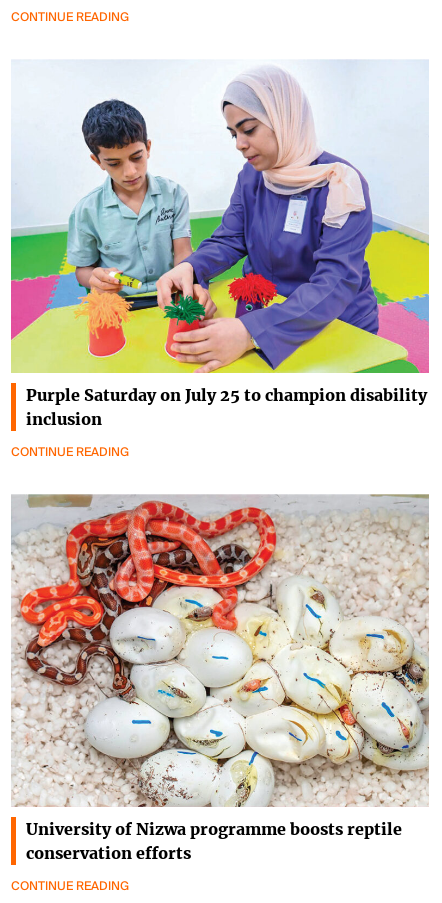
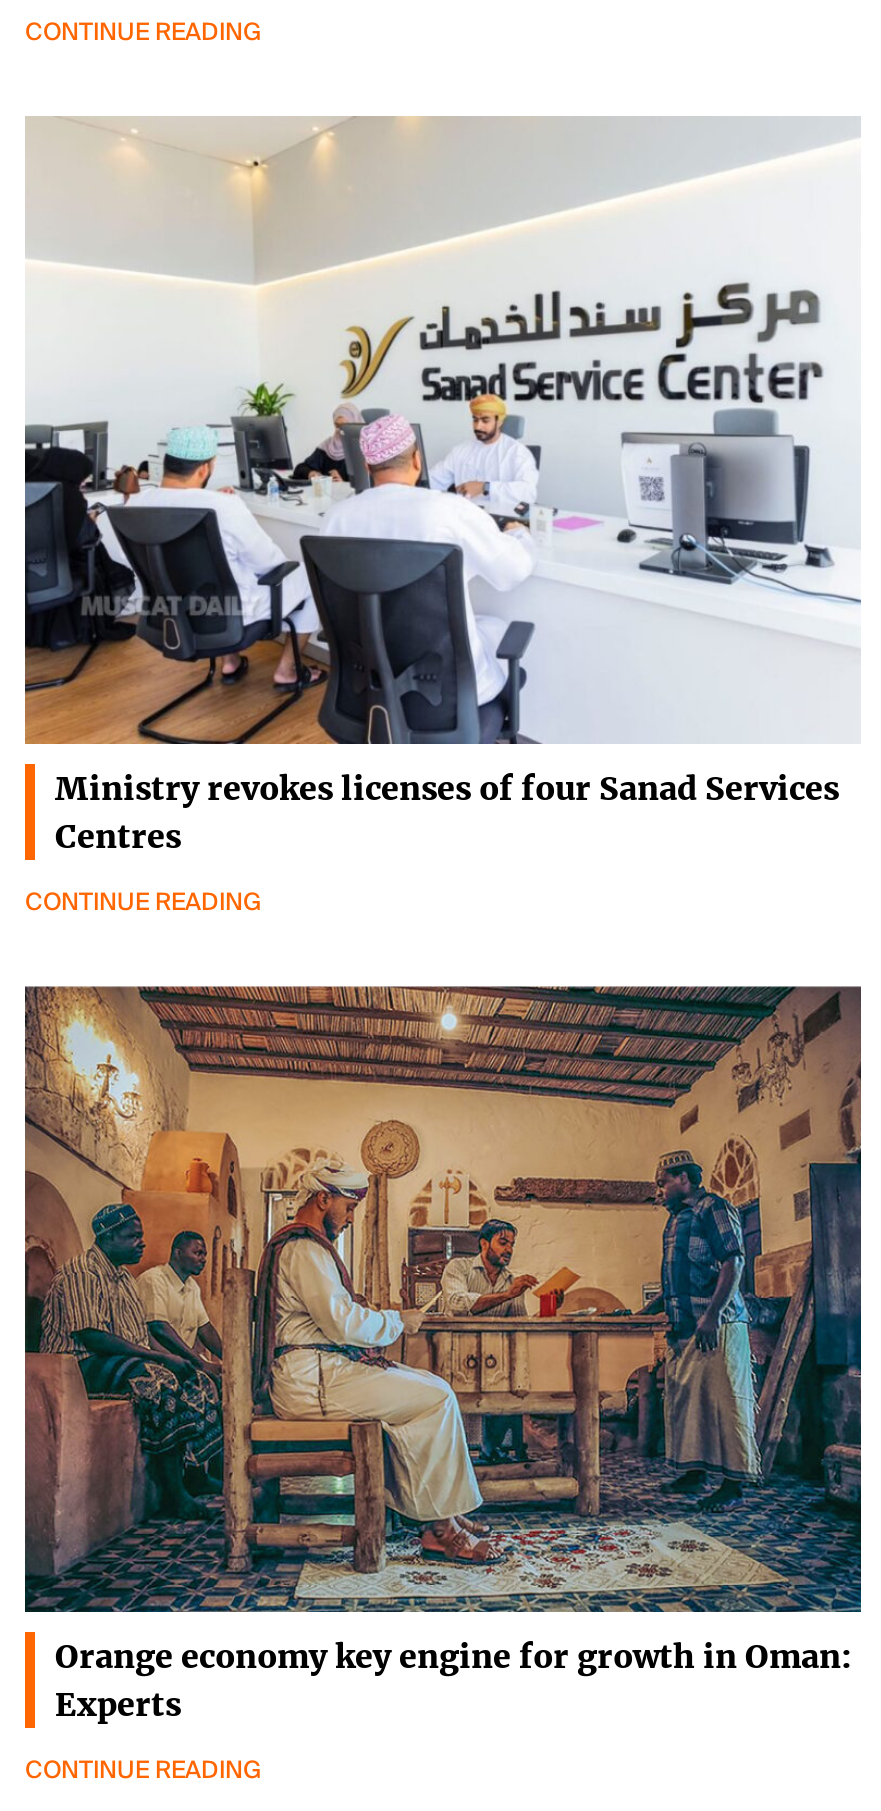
- [image]
- Purple Saturday on July 25 to champion disability
- inclusion
+ [image]
+ Ministry revokes licenses of four Sanad Services
+ Centres

- [image]
- University of Nizwa programme boosts reptile
- conservation efforts
+ [image]
+ Orange economy key engine for growth in Oman:
+ Experts
